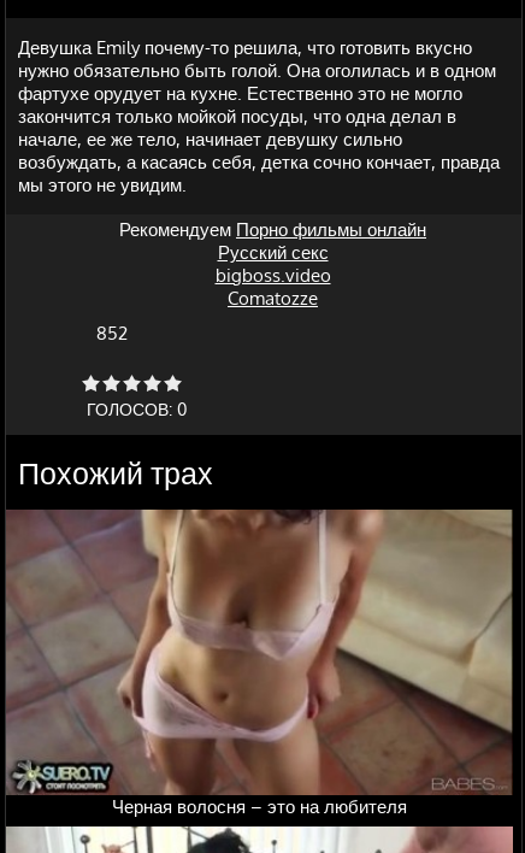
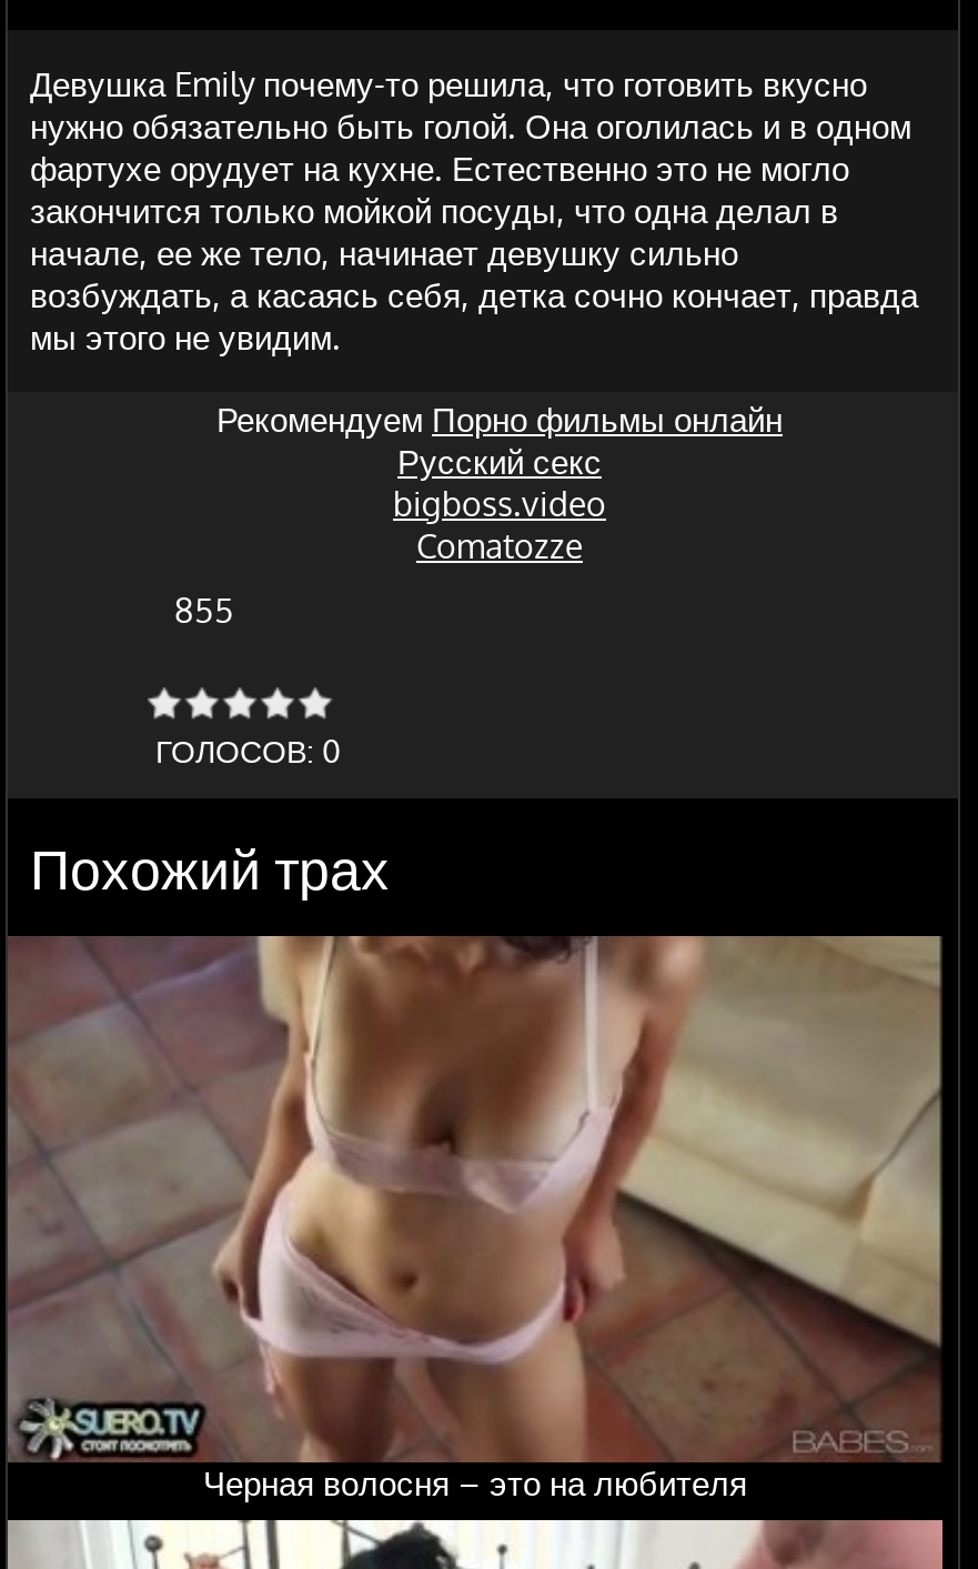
- 852
+ 855
